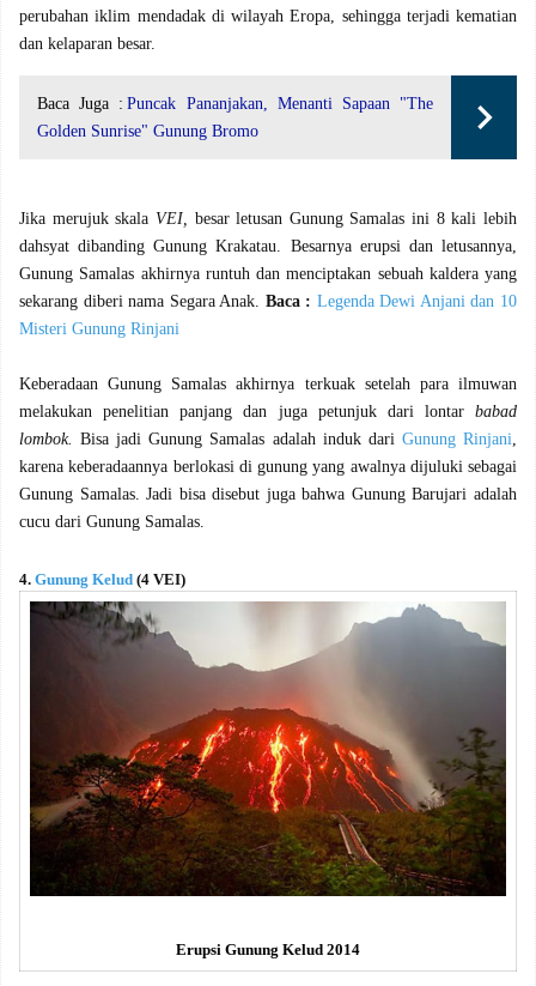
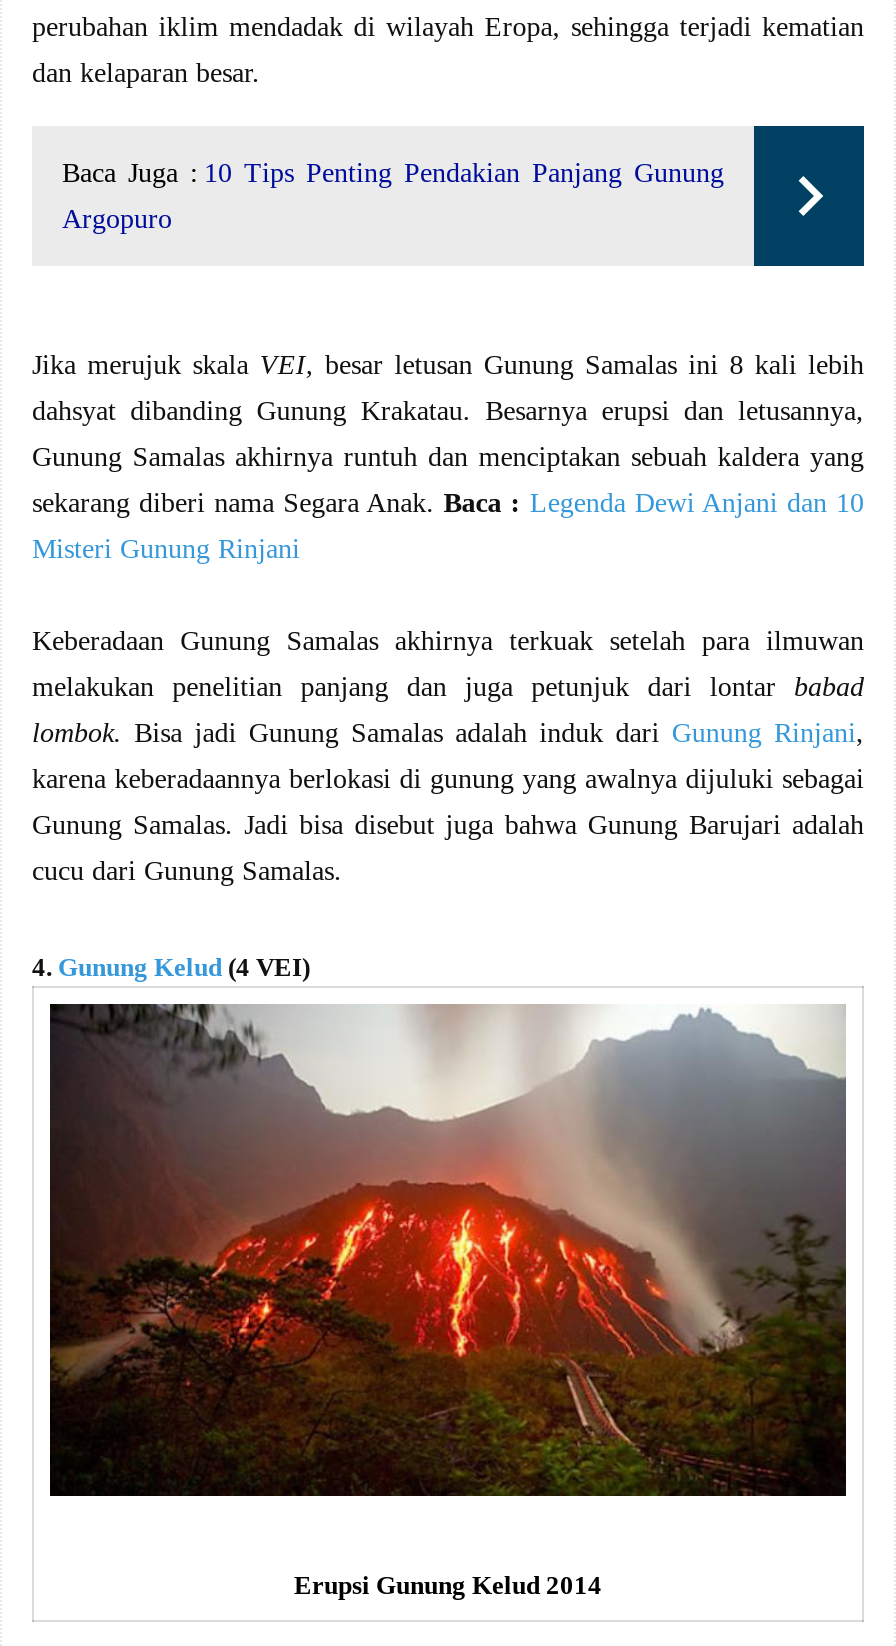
- Baca Juga : Puncak Pananjakan, Menanti Sapaan "The
+ Baca Juga : 10 Tips Penting Pendakian Panjang Gunung

- Golden Sunrise" Gunung Bromo
+ Argopuro
